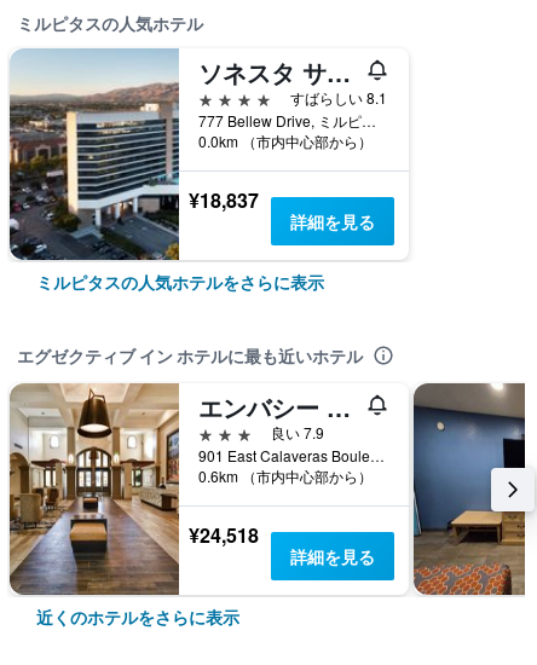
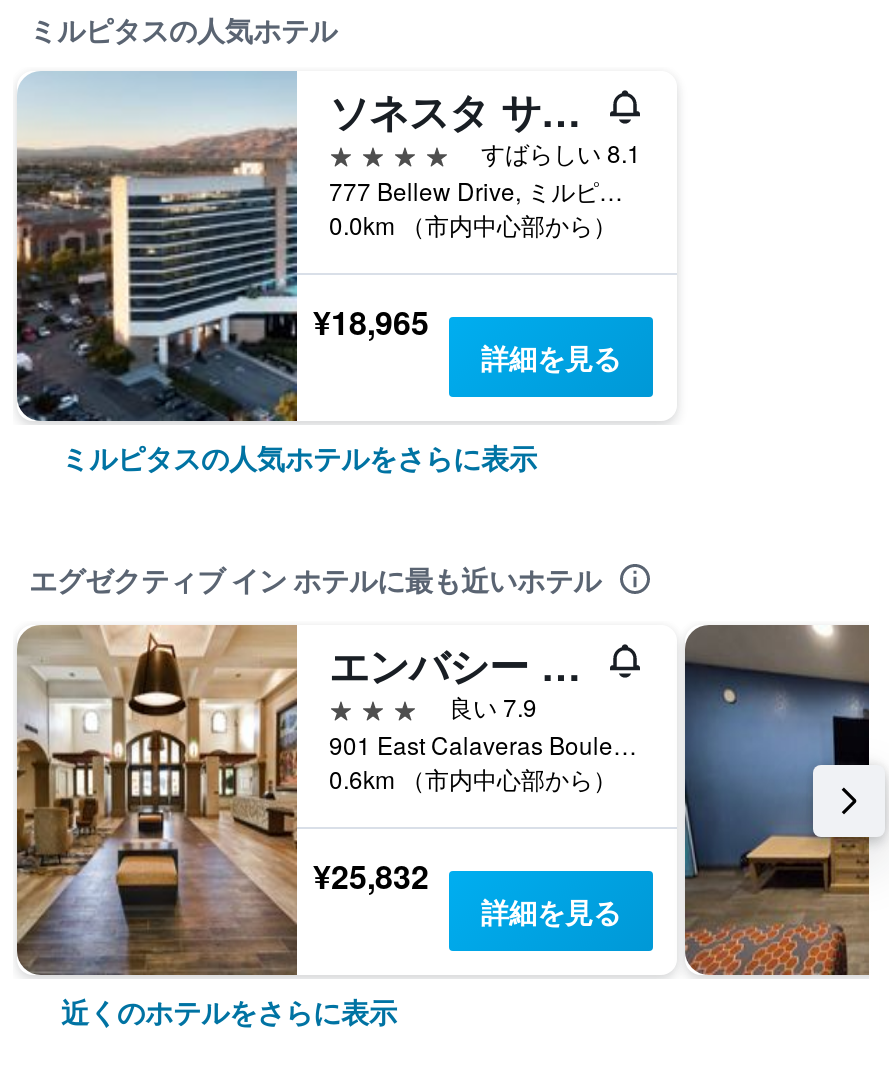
- ¥18,837
+ ¥18,965

- ¥24,518
+ ¥25,832
